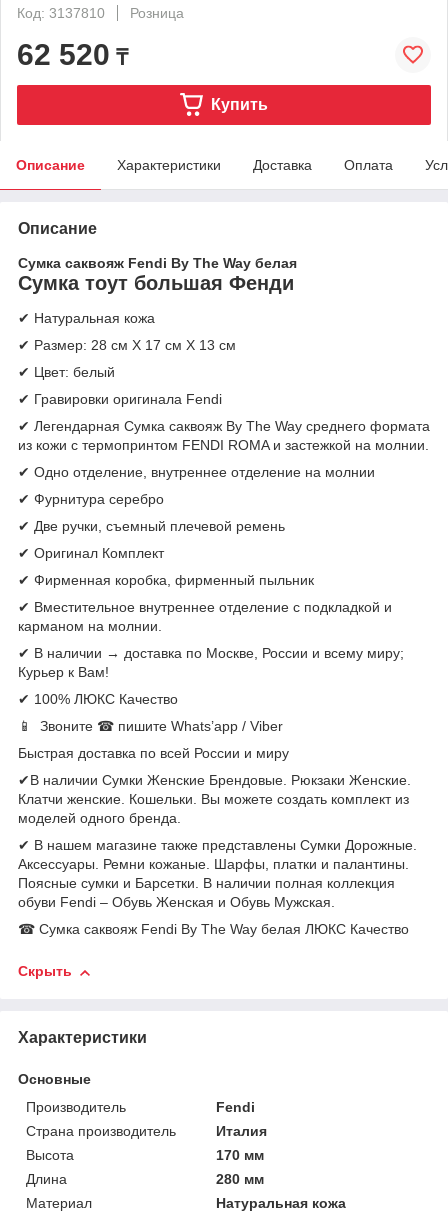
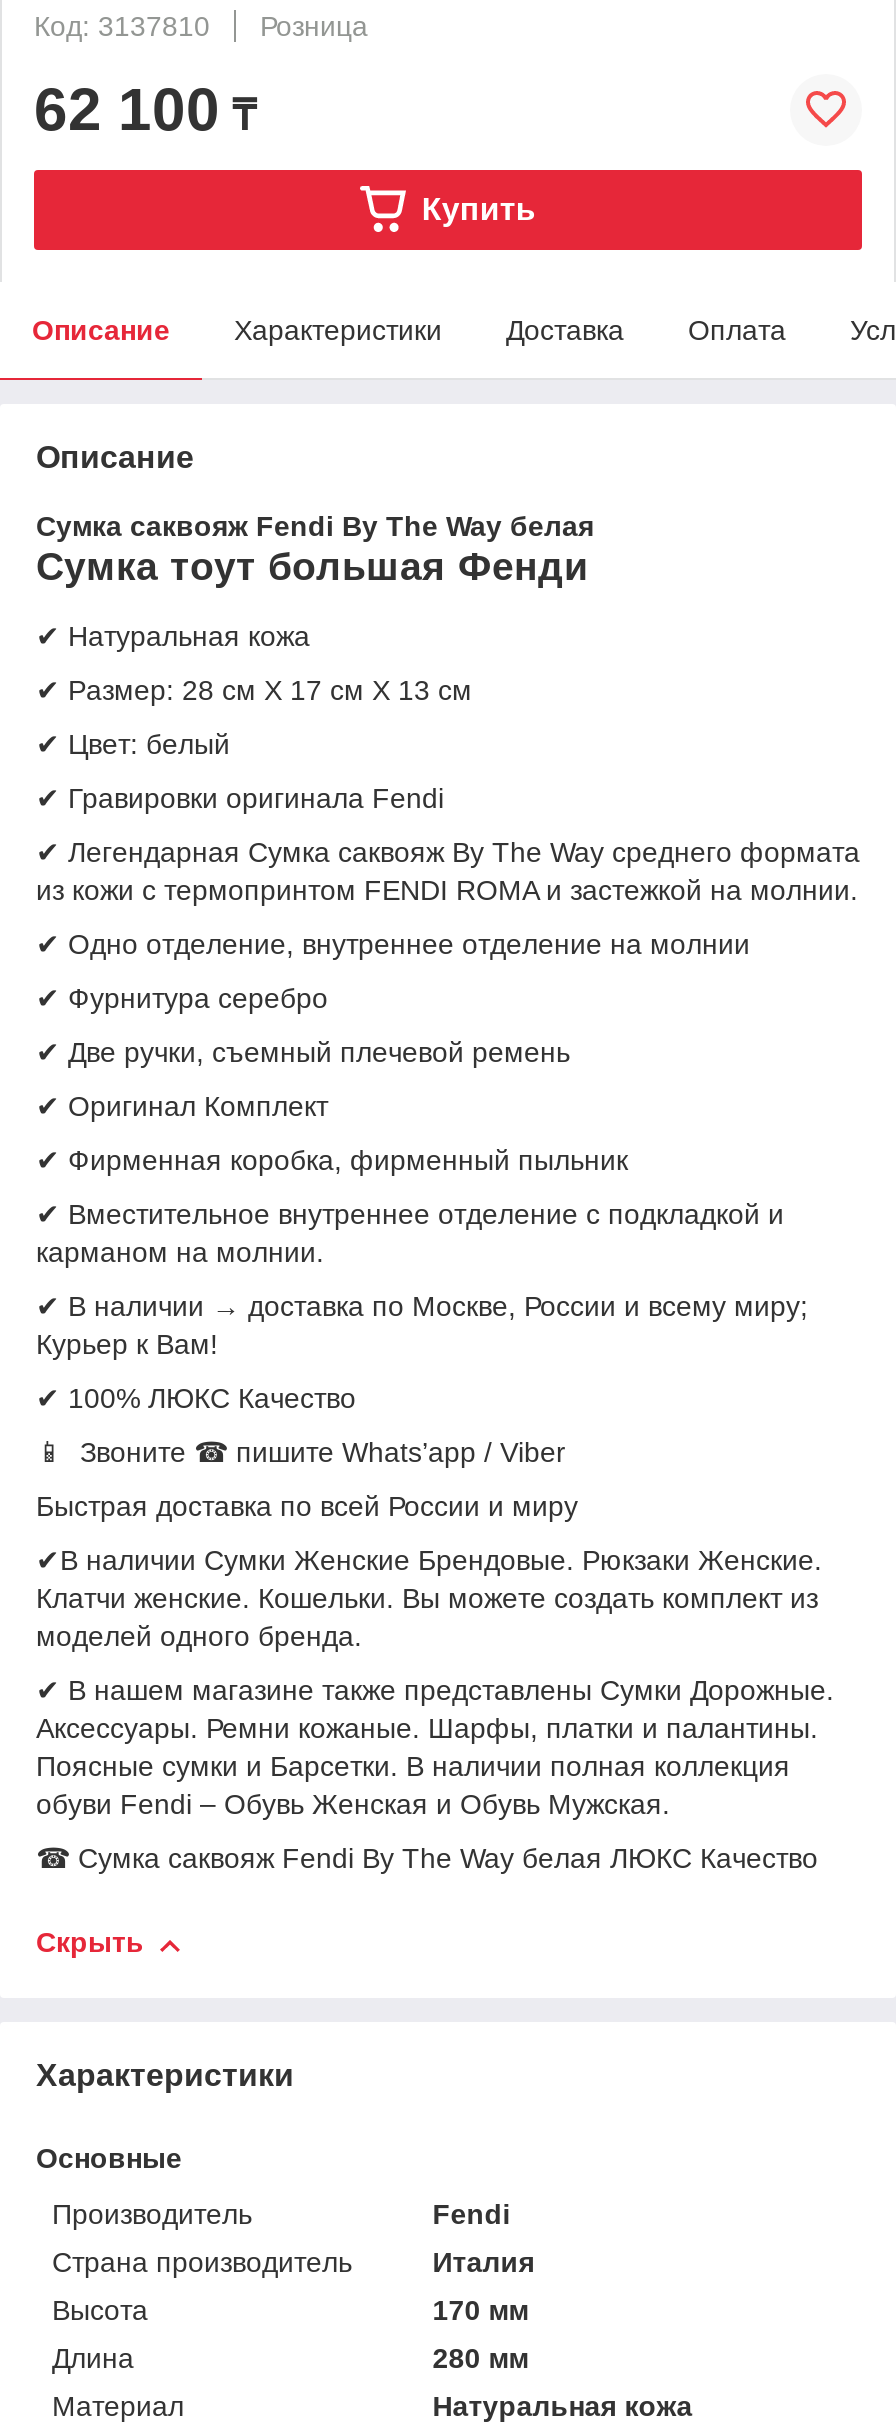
- 62 520 ₸
+ 62 100 ₸
